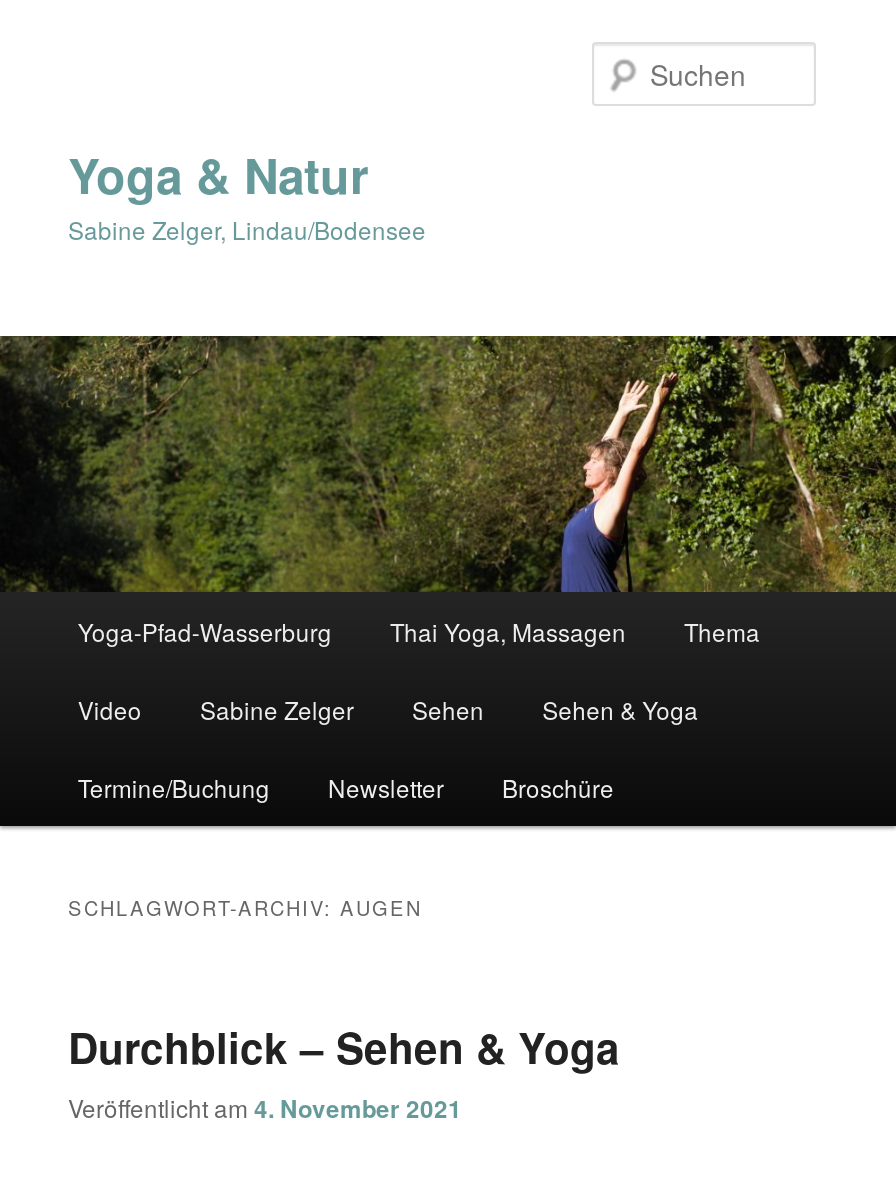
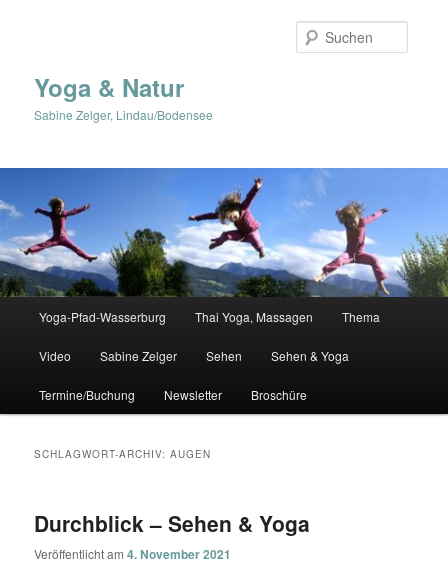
- [image]
+ [image]
